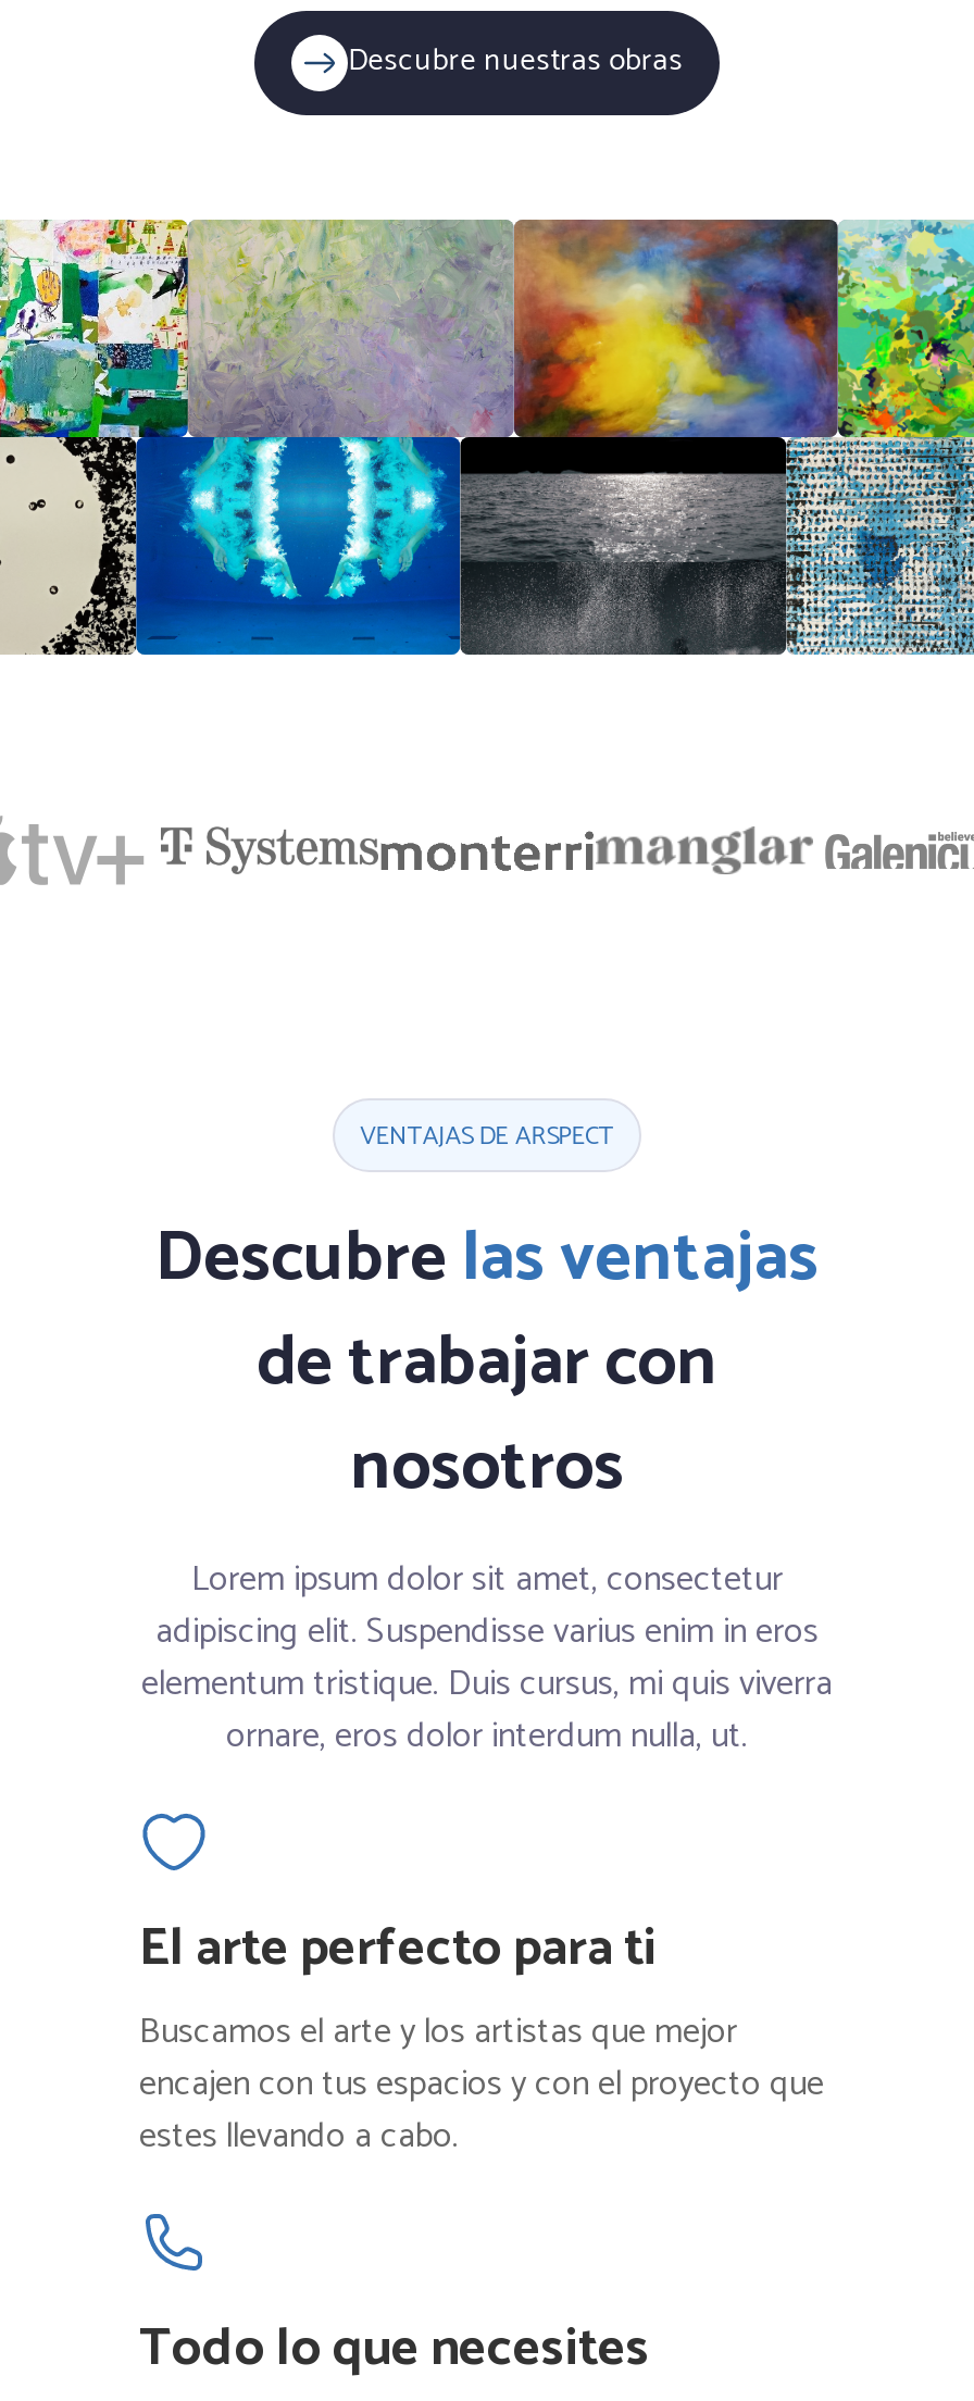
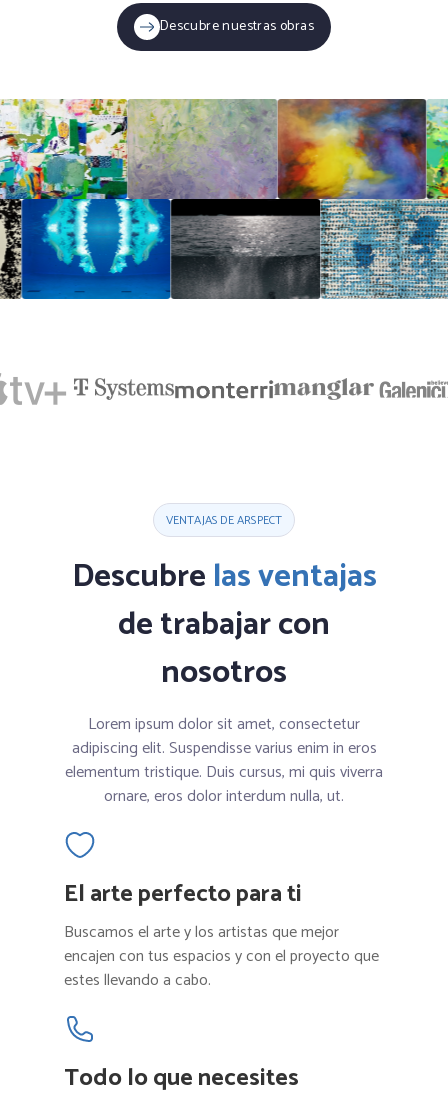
- [image]
+ [image]
